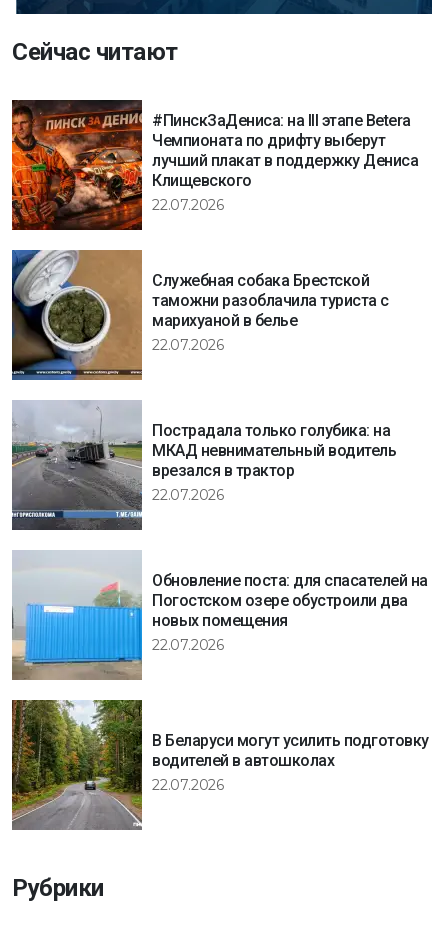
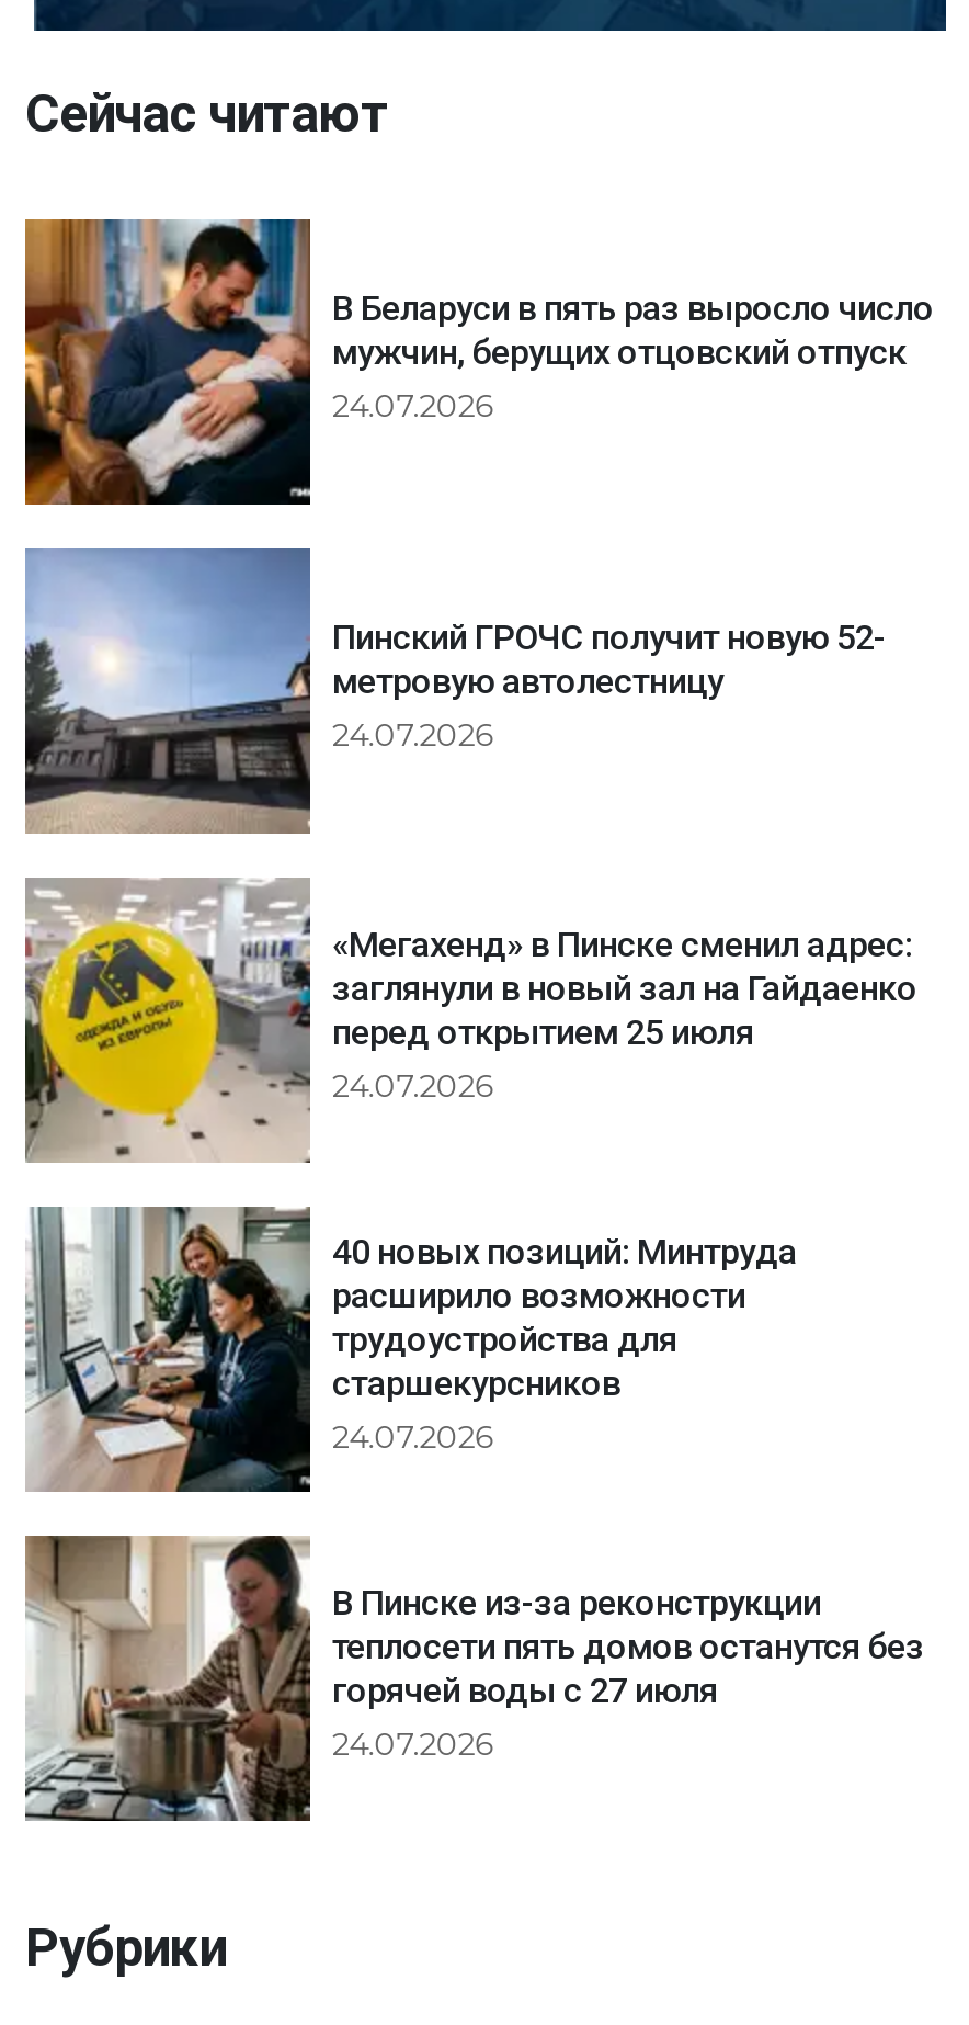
- [image]
- #ПинскЗаДениса: на III этапе Betera
- Чемпионата по дрифту выберут
- лучший плакат в поддержку Дениса
- Клищевского
- 22.07.2026
+ [image]
+ В Беларуси в пять раз выросло число
+ мужчин, берущих отцовский отпуск
+ 24.07.2026

- [image]
- Служебная собака Брестской
- таможни разоблачила туриста с
- марихуаной в белье
- 22.07.2026
+ [image]
+ Пинский ГРОЧС получит новую 52-
+ метровую автолестницу
+ 24.07.2026

- [image]
- Пострадала только голубика: на
- МКАД невнимательный водитель
- врезался в трактор
- 22.07.2026
+ [image]
+ «Мегахенд» в Пинске сменил адрес:
+ заглянули в новый зал на Гайдаенко
+ перед открытием 25 июля
+ 24.07.2026

- [image]
- Обновление поста: для спасателей на
- Погостском озере обустроили два
- новых помещения
- 22.07.2026
+ [image]
+ 40 новых позиций: Минтруда
+ расширило возможности
+ трудоустройства для
+ старшекурсников
+ 24.07.2026

- [image]
- В Беларуси могут усилить подготовку
- водителей в автошколах
- 22.07.2026
+ [image]
+ В Пинске из-за реконструкции
+ теплосети пять домов останутся без
+ горячей воды с 27 июля
+ 24.07.2026
